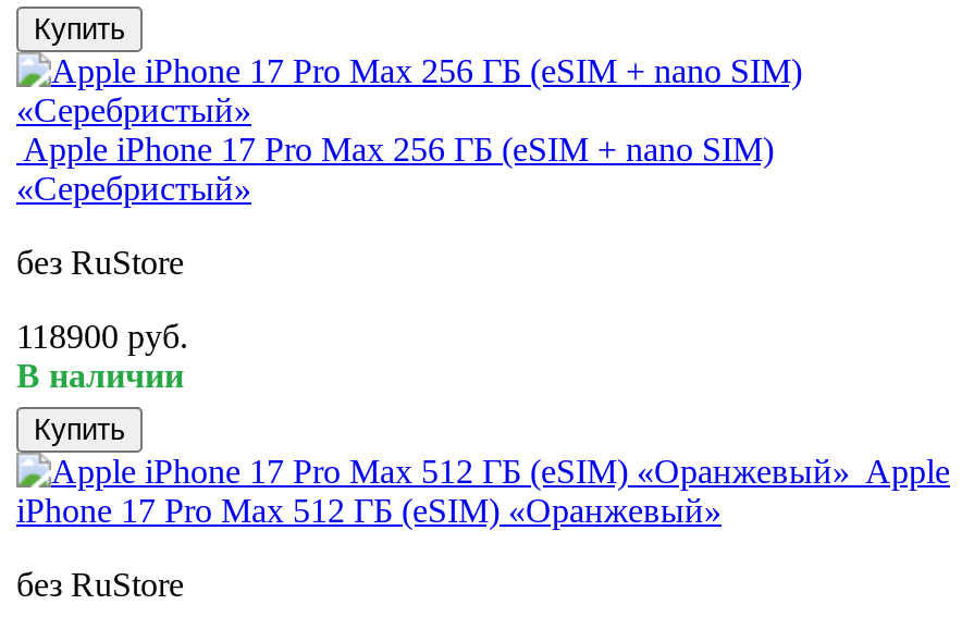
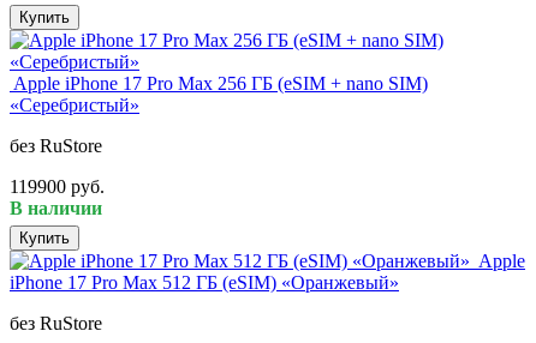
- 118900 руб.
+ 119900 руб.
